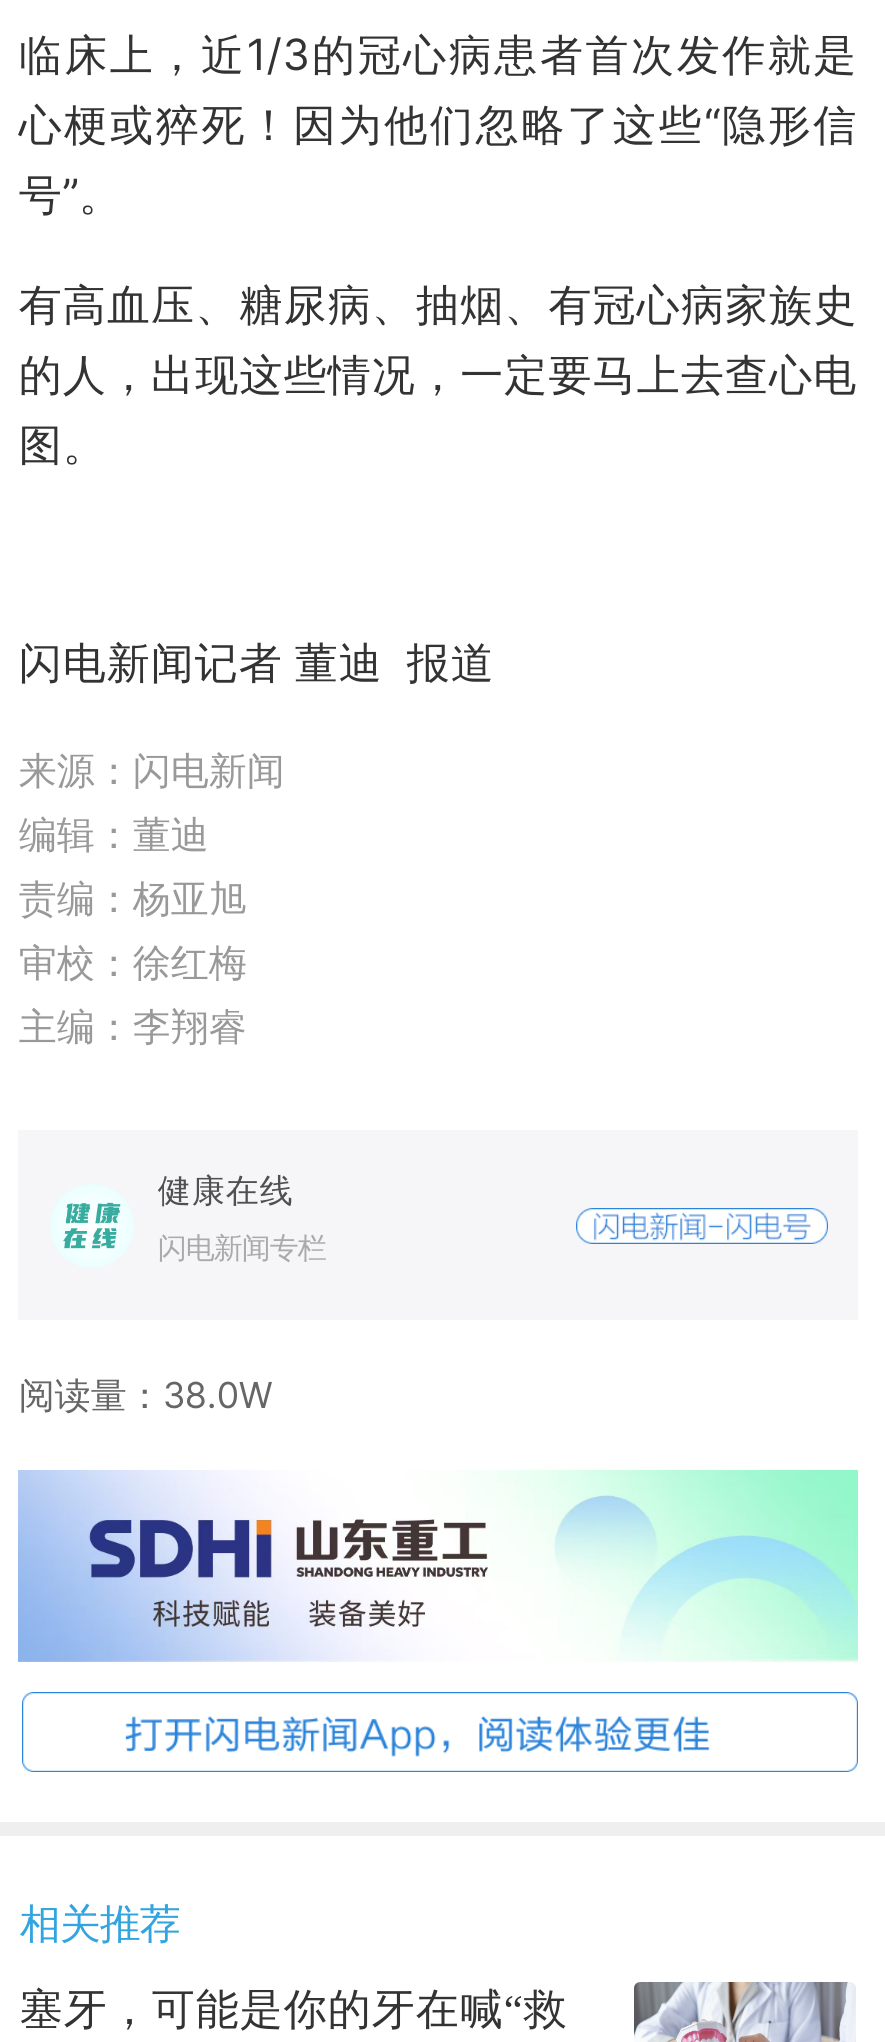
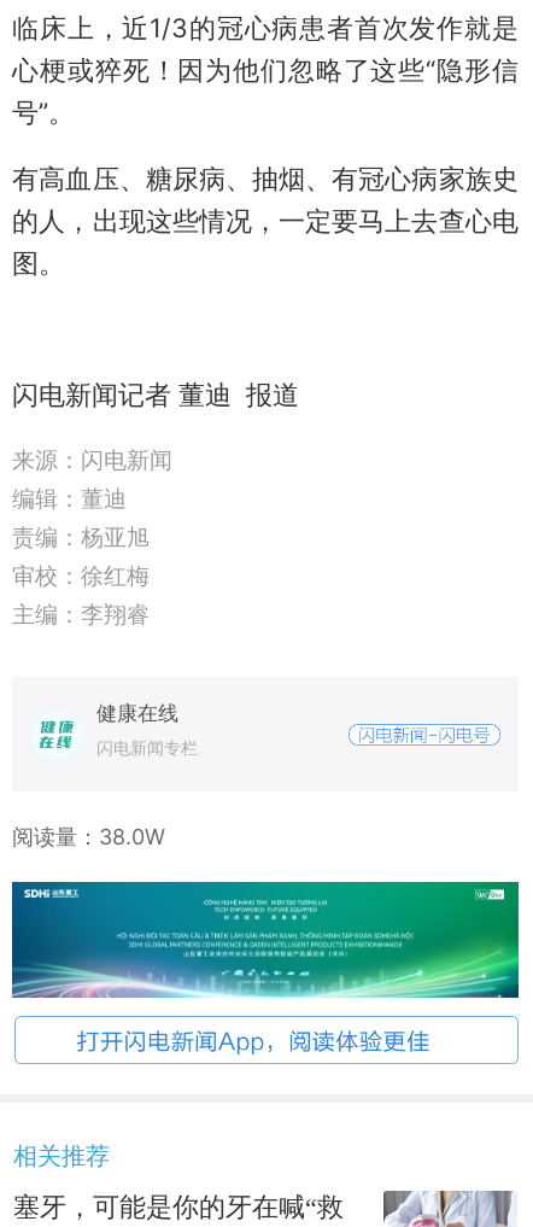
- [image]
+ [image]
